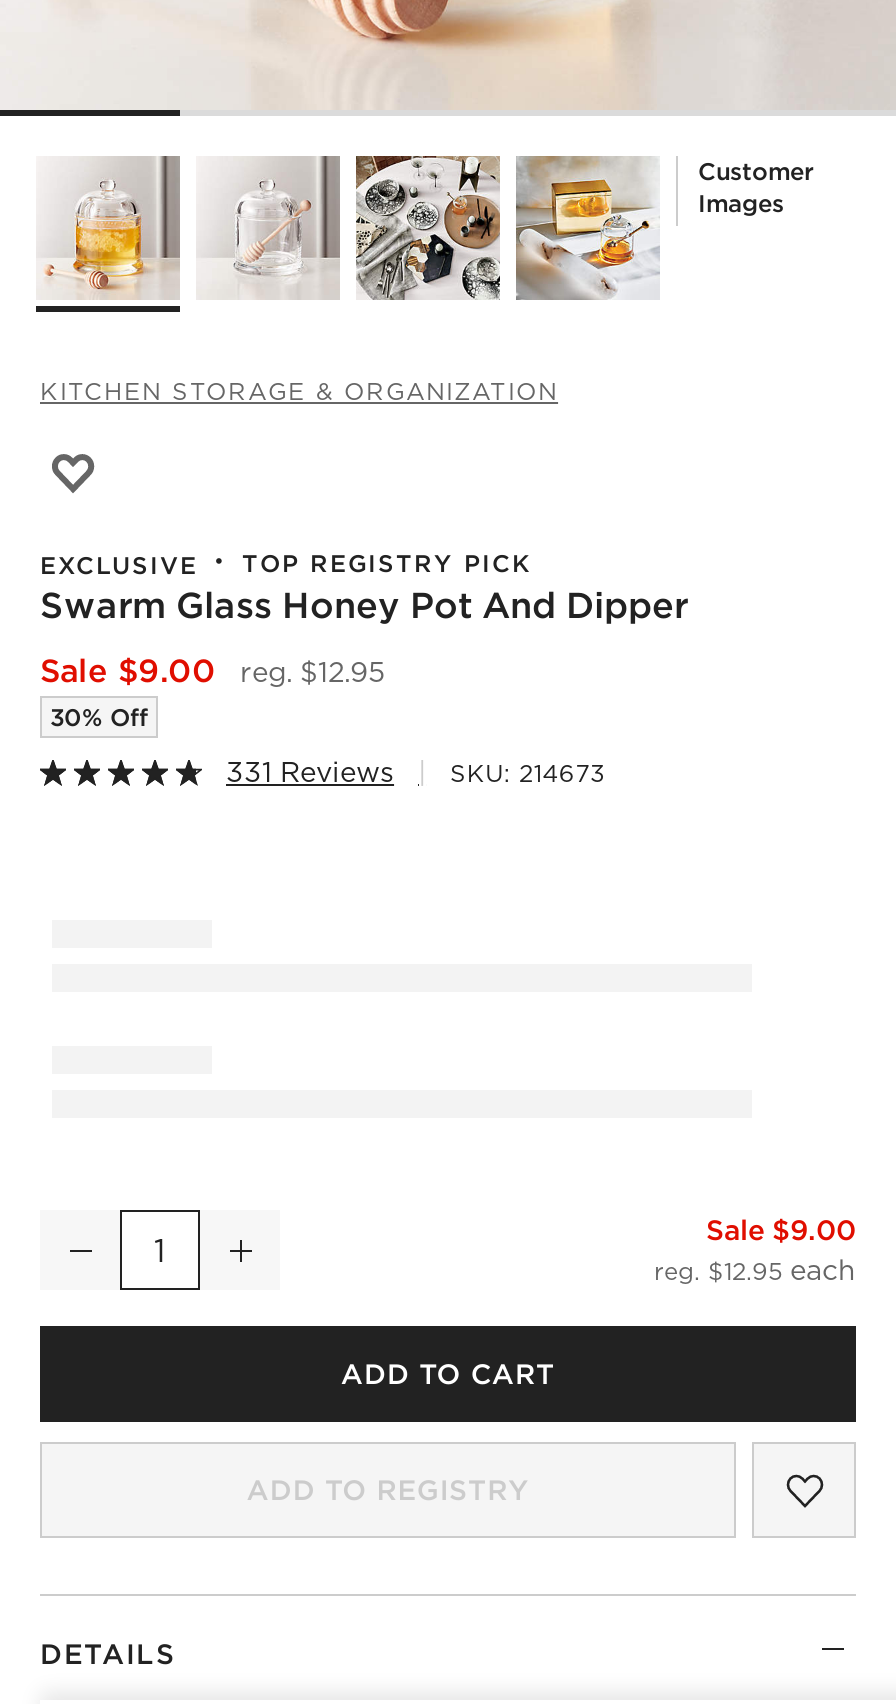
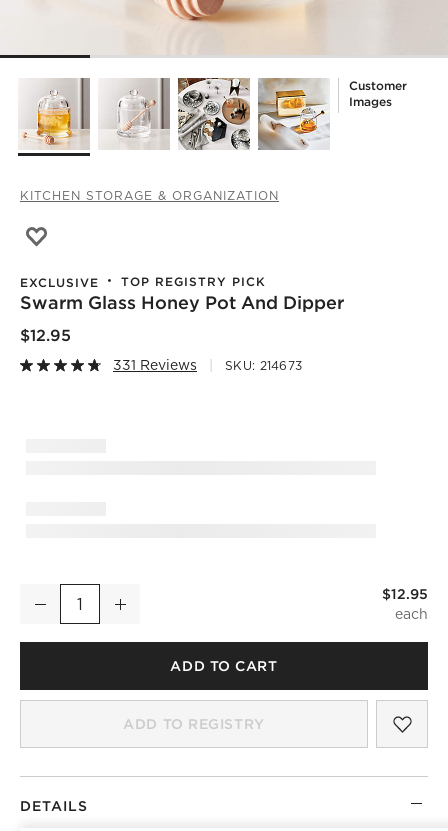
- Sale $9.00 reg. $12.95
- 30% Off
+ $12.95

- Sale $9.00
- reg. $12.95
+ $12.95
